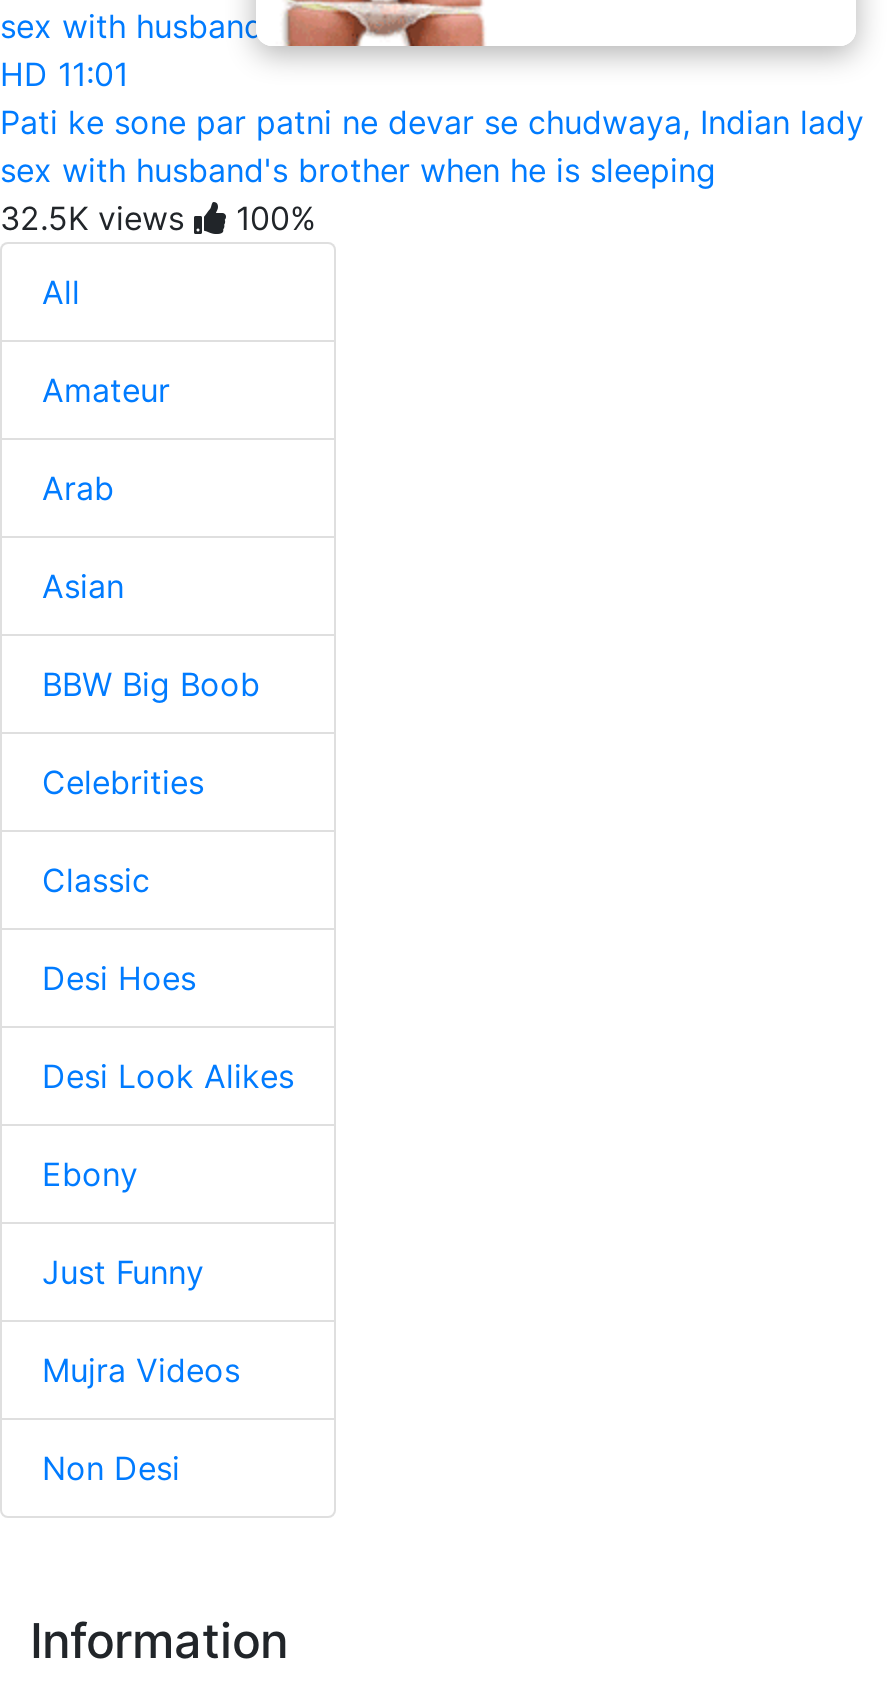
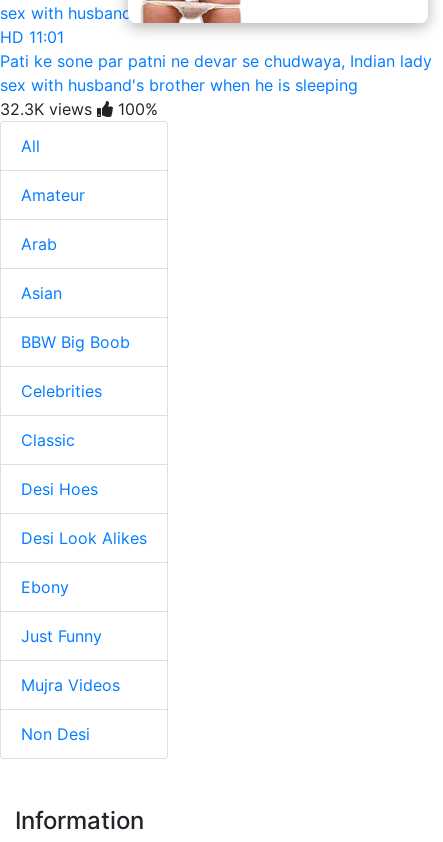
- 32.5K views 100%
+ 32.3K views 100%
